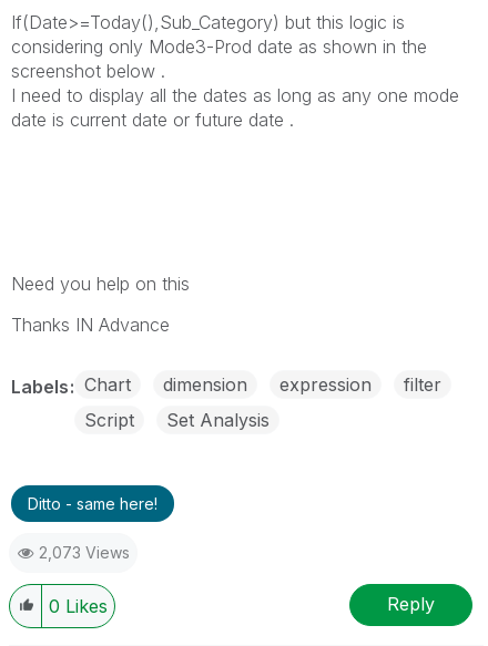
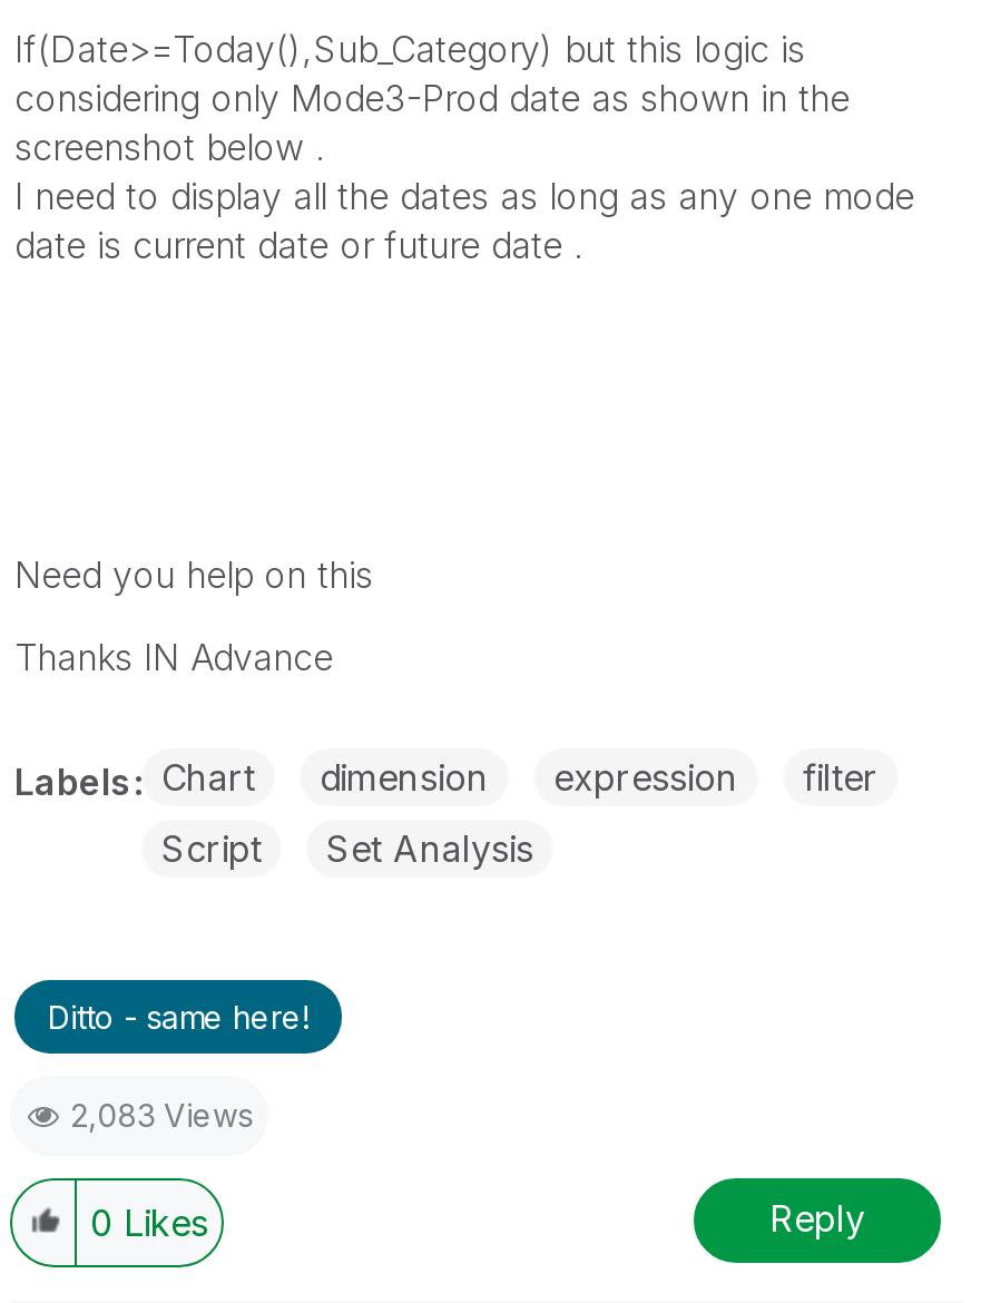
- 2,073 Views
+ 2,083 Views
